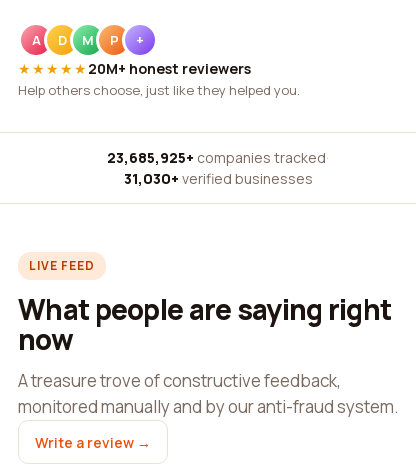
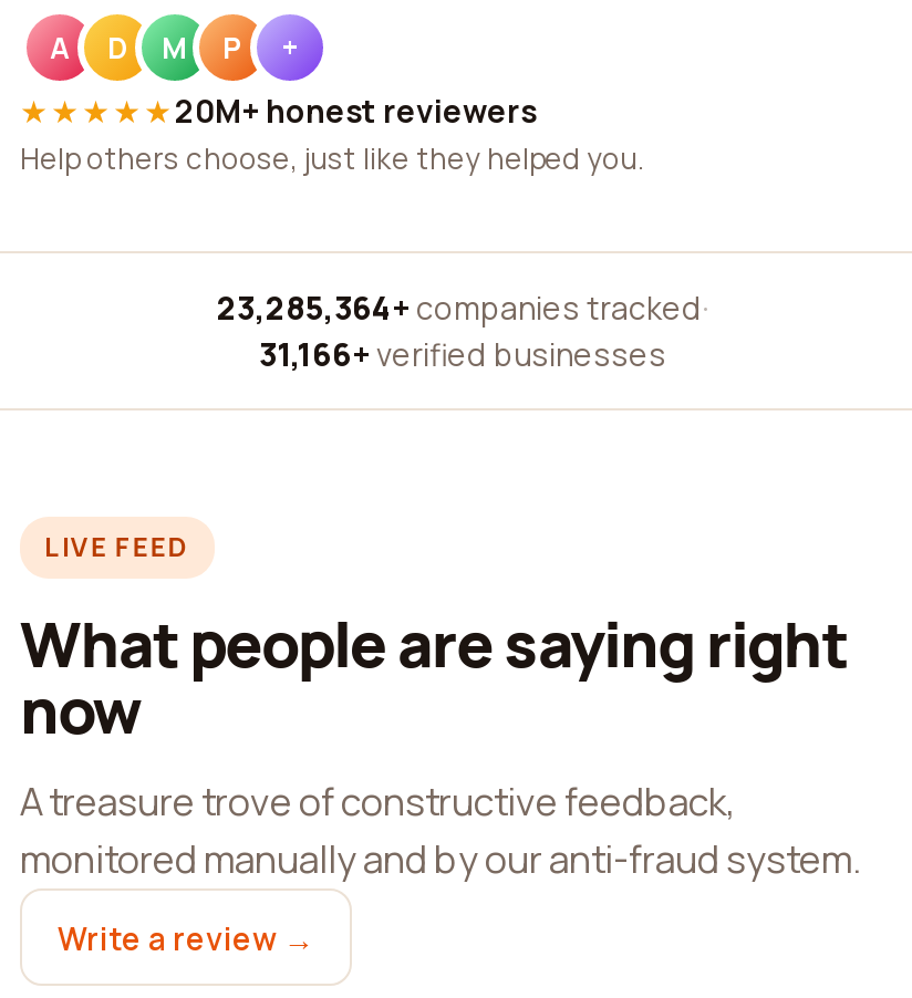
- 23,685,925+ companies tracked ·
+ 23,285,364+ companies tracked ·

- 31,030+ verified businesses
+ 31,166+ verified businesses
